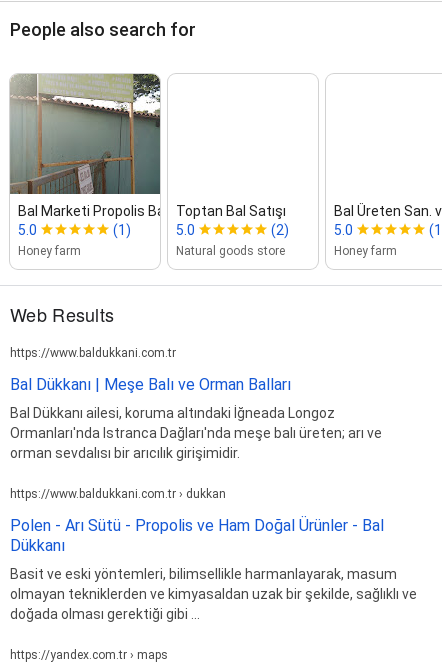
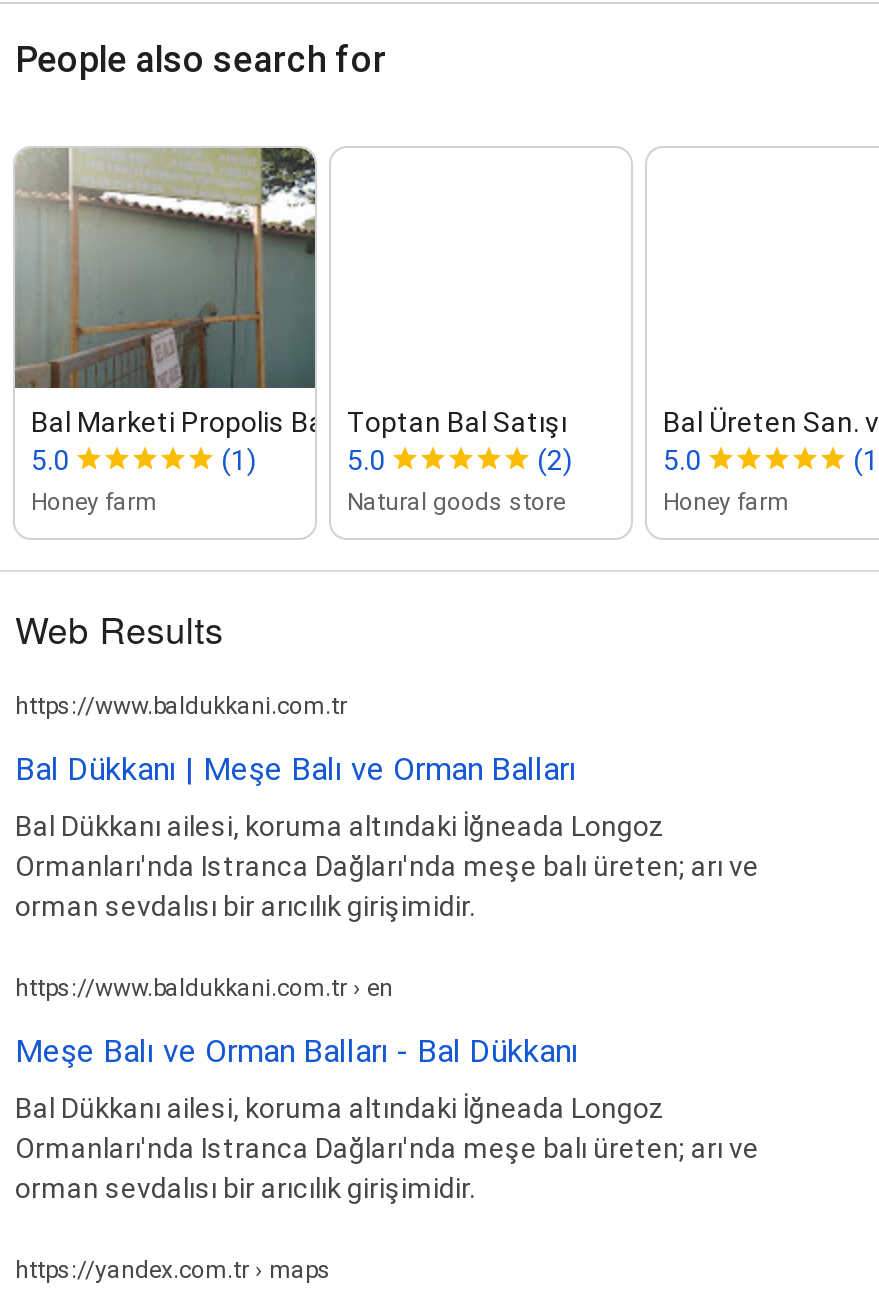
- https://www.baldukkani.com.tr › dukkan
+ https://www.baldukkani.com.tr › en

- Polen - Arı Sütü - Propolis ve Ham Doğal Ürünler - Bal
- Dükkanı
+ Meşe Balı ve Orman Balları - Bal Dükkanı

- Basit ve eski yöntemleri, bilimsellikle harmanlayarak, masum
- olmayan tekniklerden ve kimyasaldan uzak bir şekilde, sağlıklı ve
- doğada olması gerektiği gibi ...
+ Bal Dükkanı ailesi, koruma altındaki İğneada Longoz
+ Ormanları'nda Istranca Dağları'nda meşe balı üreten; arı ve
+ orman sevdalısı bir arıcılık girişimidir.
